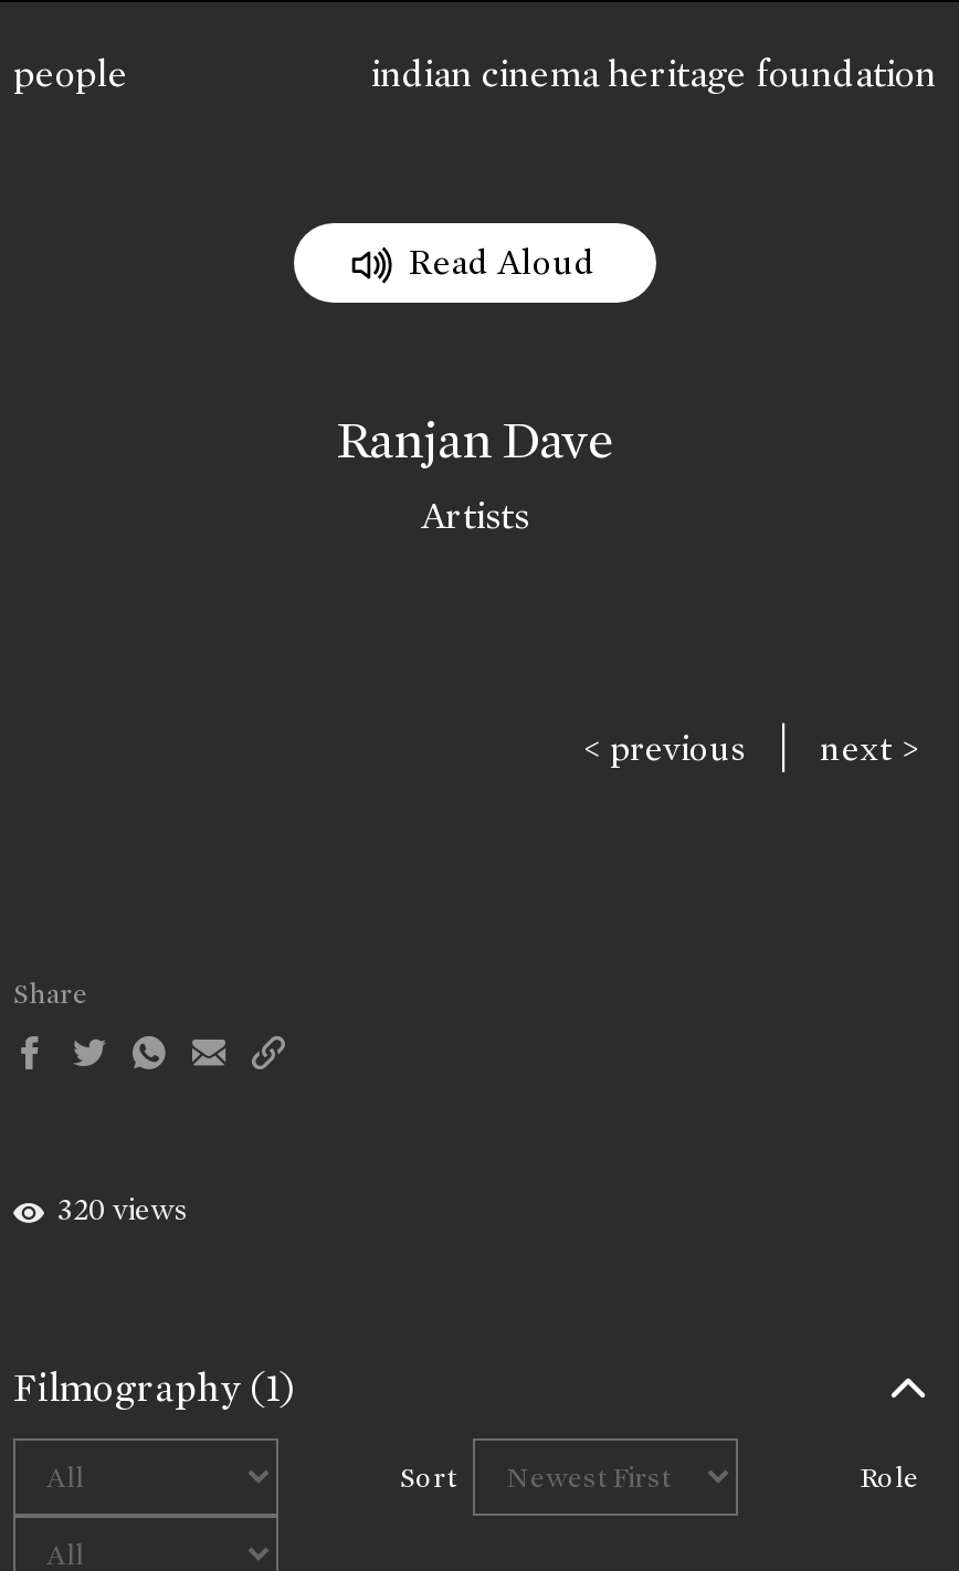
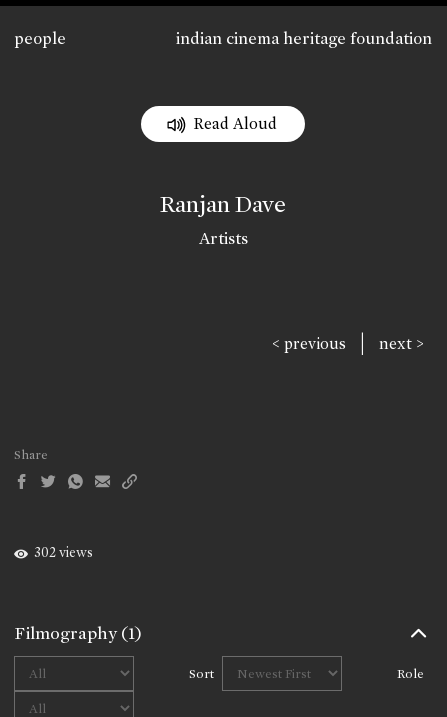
- 320 views
+ 302 views
